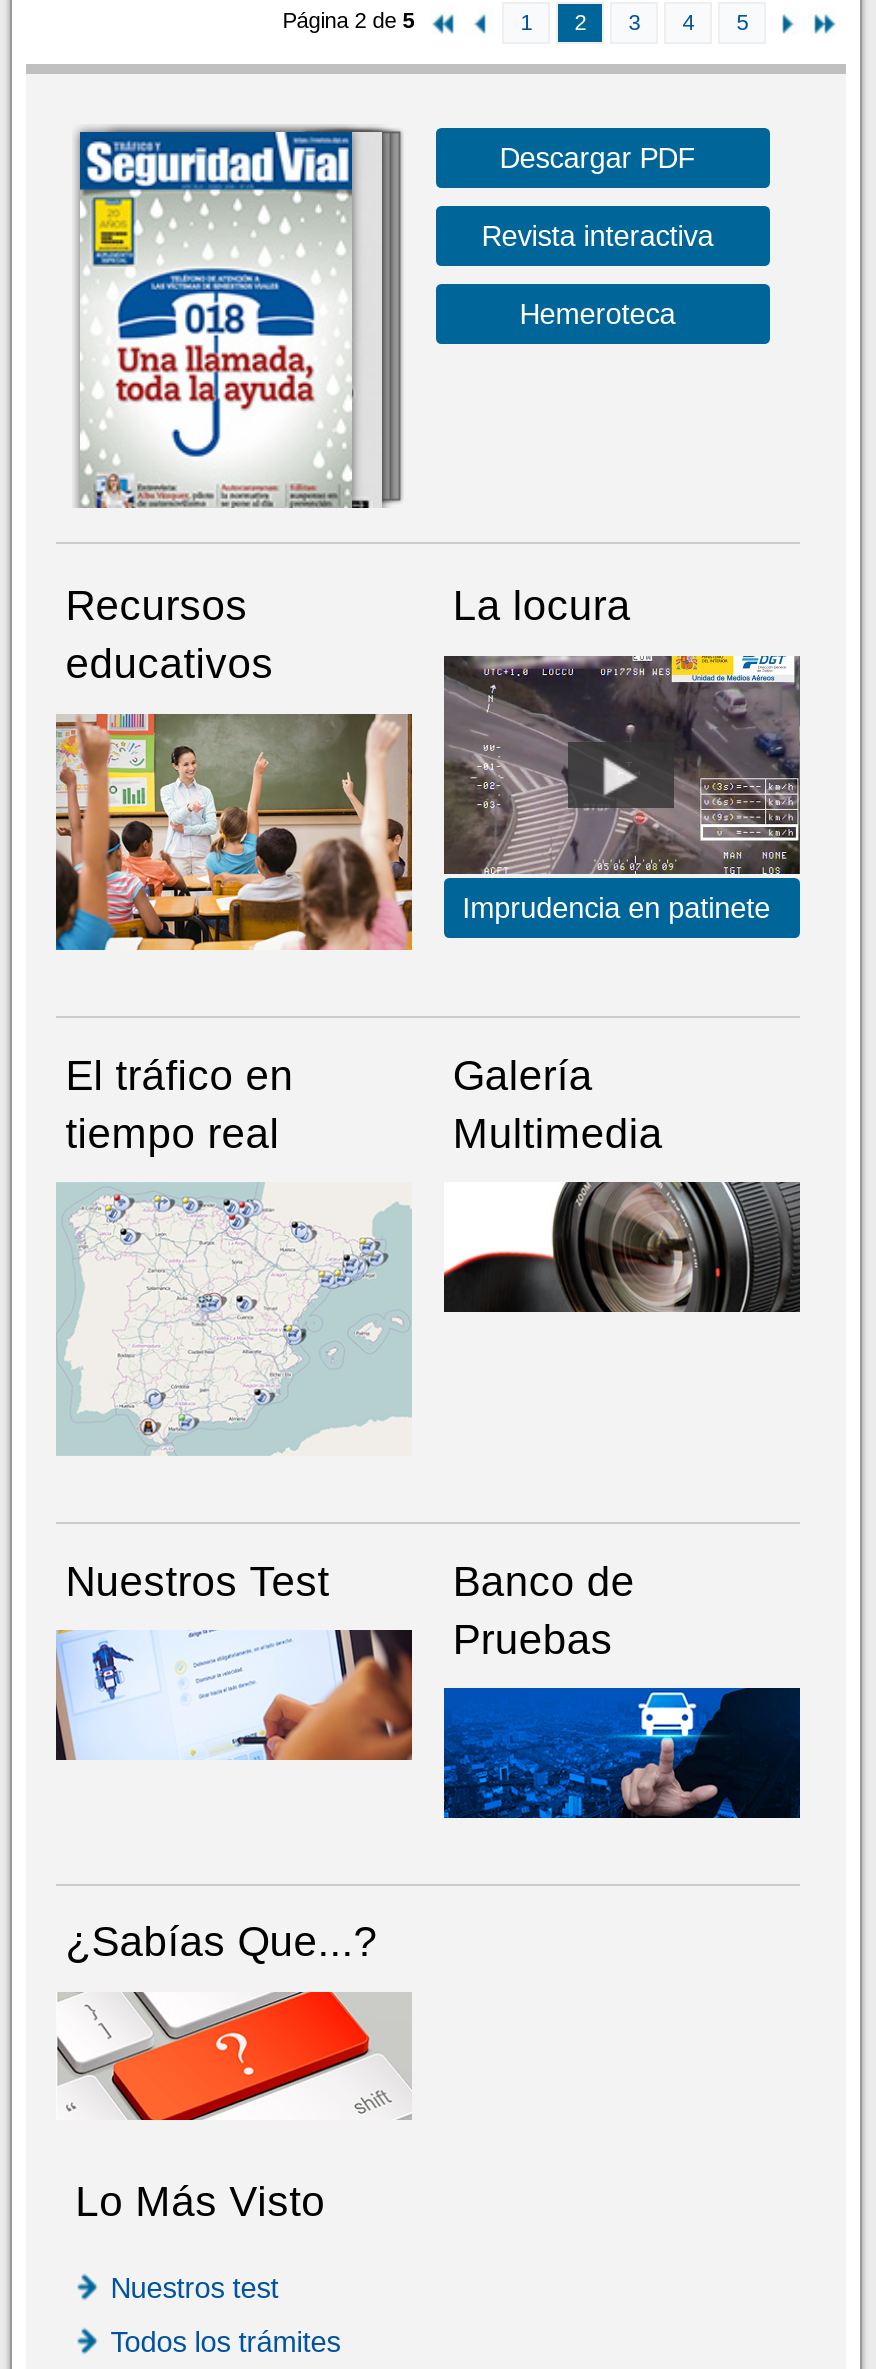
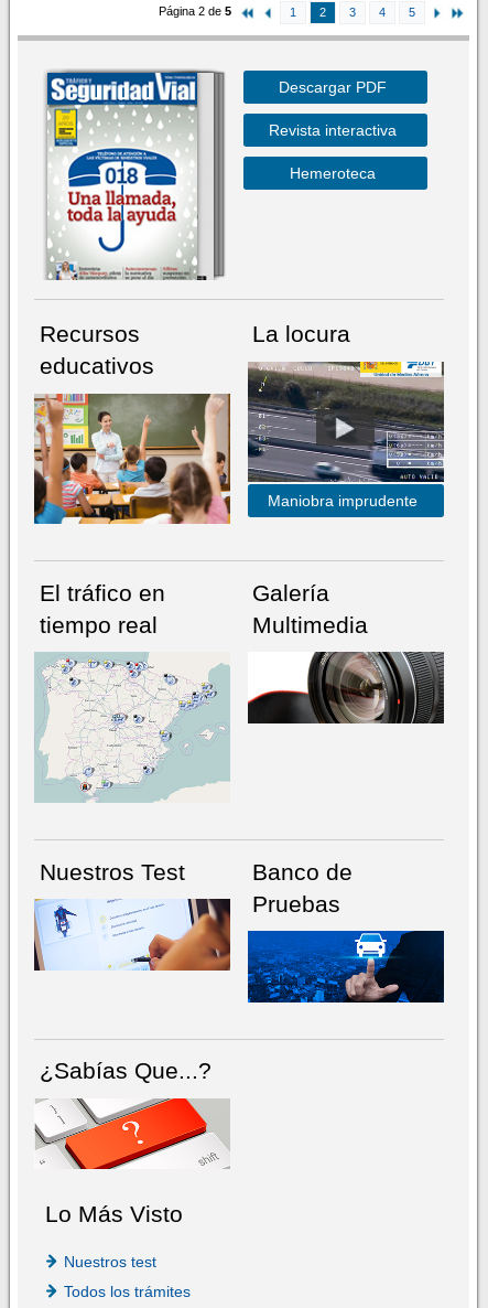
- [image]
- Imprudencia en patinete
+ [image]
+ Maniobra imprudente
